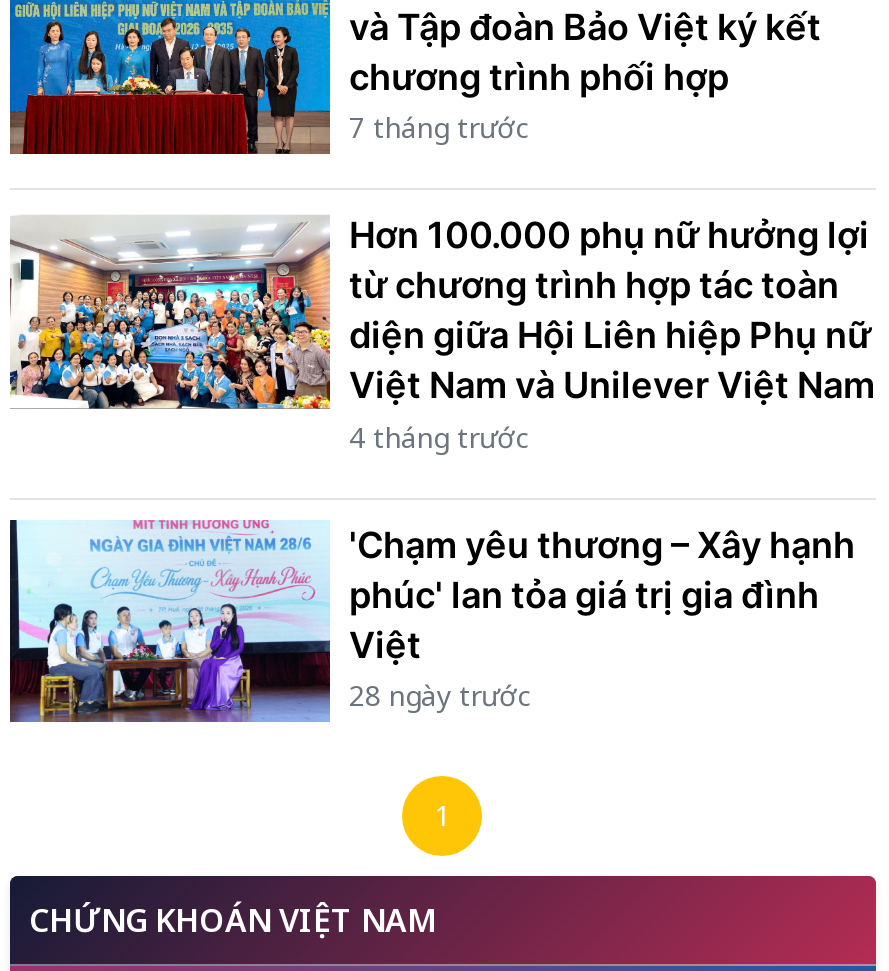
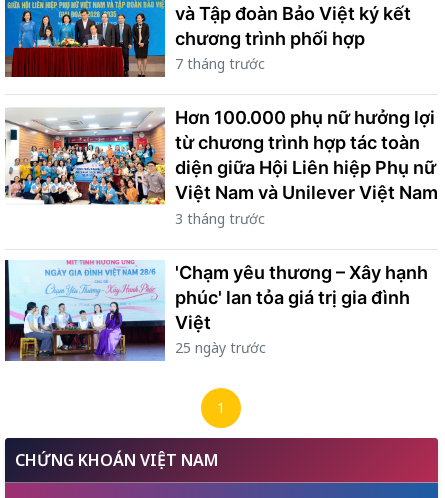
- 4 tháng trước
+ 3 tháng trước

- 28 ngày trước
+ 25 ngày trước
